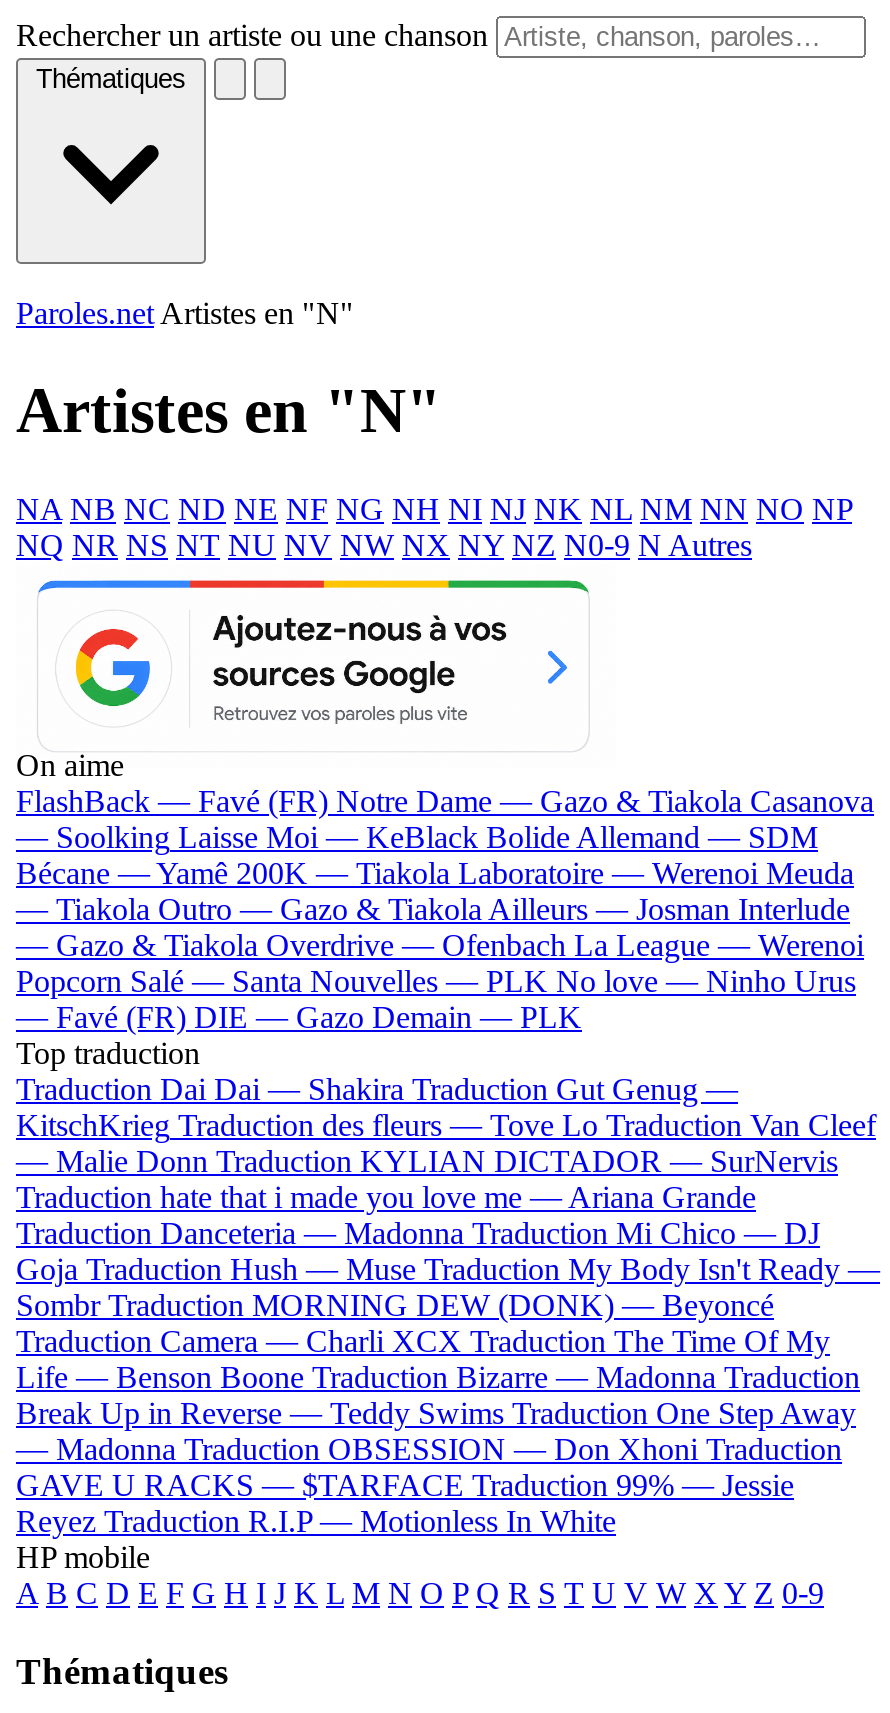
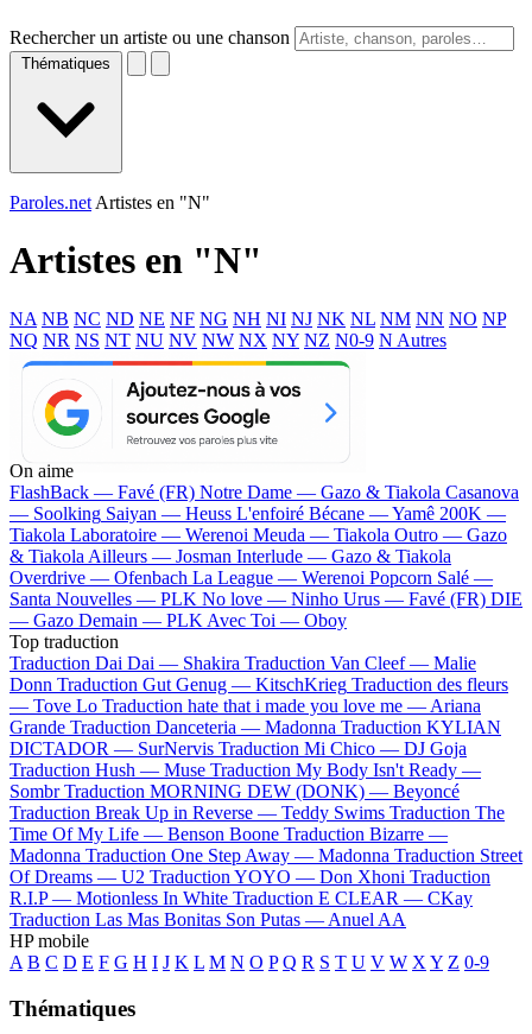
- — Soolking Laisse Moi — KeBlack Bolide Allemand — SDM
- Bécane — Yamê 200K — Tiakola Laboratoire — Werenoi Meuda
- — Tiakola Outro — Gazo & Tiakola Ailleurs — Josman Interlude
- — Gazo & Tiakola Overdrive — Ofenbach La League — Werenoi
- Popcorn Salé — Santa Nouvelles — PLK No love — Ninho Urus
- —Favé (FR) DIE — Gazo Demain — PLK
+ — Soolking Saiyan — Heuss L'enfoiré Bécane — Yamê 200K —
+ Tiakola Laboratoire — Werenoi Meuda — Tiakola Outro — Gazo
+ & Tiakola Ailleurs — Josman Interlude — Gazo & Tiakola
+ Overdrive — Ofenbach La League — Werenoi Popcorn Salé —
+ Santa Nouvelles — PLK No love — Ninho Urus — Favé (FR) DIE
+ — Gazo Demain — PLK Avec Toi — Oboy

- Traduction Dai Dai — Shakira Traduction Gut Genug —
- KitschKrieg Traduction des fleurs — Tove Lo Traduction Van Cleef
- — Malie Donn Traduction KYLIAN DICTADOR — SurNervis
- Traduction hate that i made you love me — Ariana Grande
- Traduction Danceteria — Madonna Traduction Mi Chico — DJ
- Goja Traduction Hush — Muse Traduction My Body Isn't Ready —
+ Traduction Dai Dai — Shakira Traduction Van Cleef — Malie
+ Donn Traduction Gut Genug — KitschKrieg Traduction des fleurs
+ — Tove Lo Traduction hate that i made you love me — Ariana
+ Grande Traduction Danceteria — Madonna Traduction KYLIAN
+ DICTADOR — SurNervis Traduction Mi Chico — DJ Goja
+ Traduction Hush — Muse Traduction My Body Isn't Ready —

- Traduction Camera — Charli XCX Traduction The Time Of My
- Life — Benson Boone Traduction Bizarre — Madonna Traduction
- Break Up in Reverse — Teddy Swims Traduction One Step Away
- — Madonna Traduction OBSESSION — Don Xhoni Traduction
- GAVE U RACKS — $TARFACE Traduction 99% — Jessie
- Reyez Traduction R.I.P — Motionless In White
+ Traduction Break Up in Reverse — Teddy Swims Traduction The
+ Time Of My Life — Benson Boone Traduction Bizarre —
+ Madonna Traduction One Step Away — Madonna Traduction Street
+ Of Dreams — U2 Traduction YOYO — Don Xhoni Traduction
+ R.I.P — Motionless In White Traduction E CLEAR — CKay
+ Traduction Las Mas Bonitas Son Putas — Anuel AA
